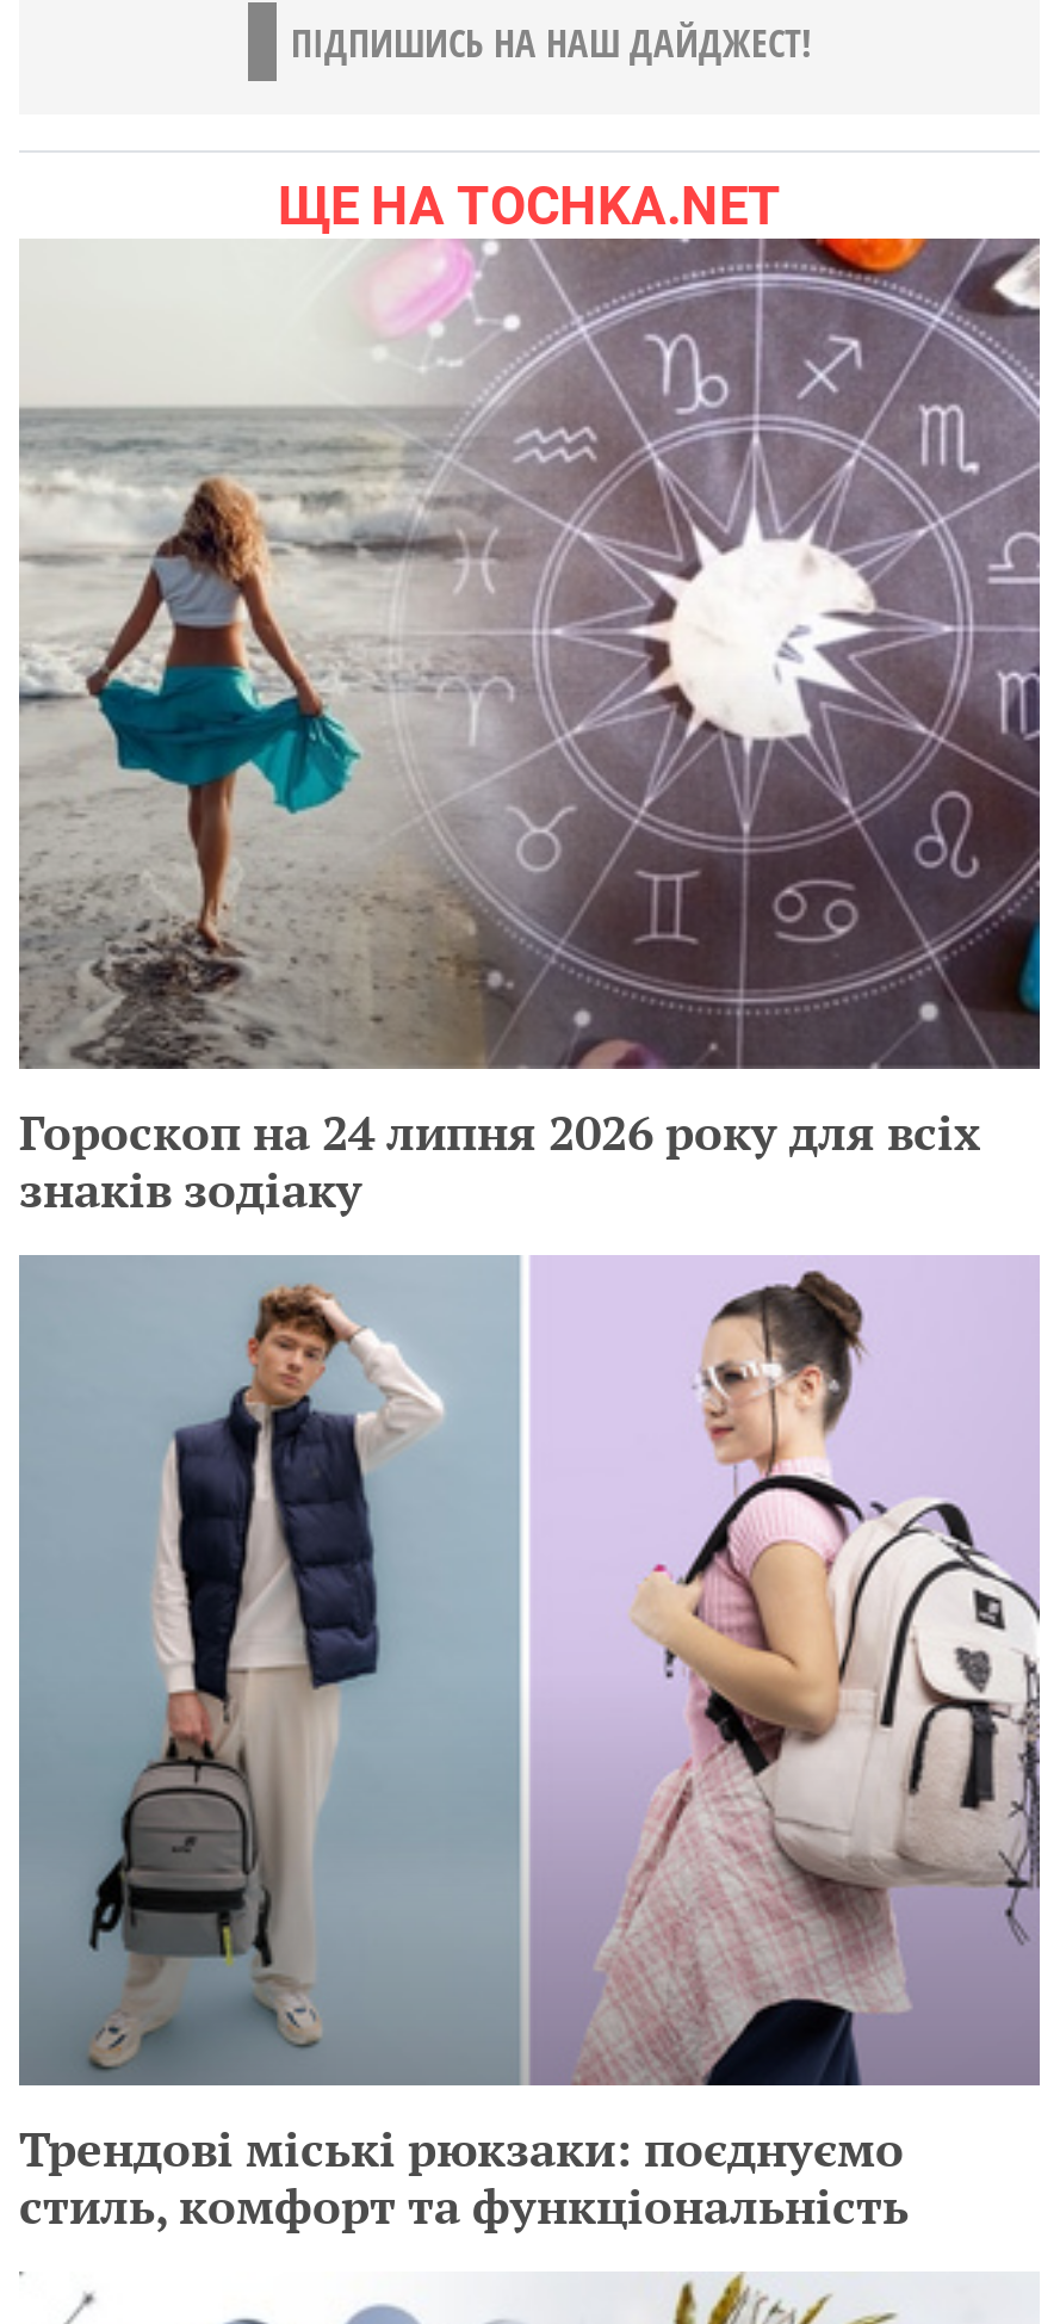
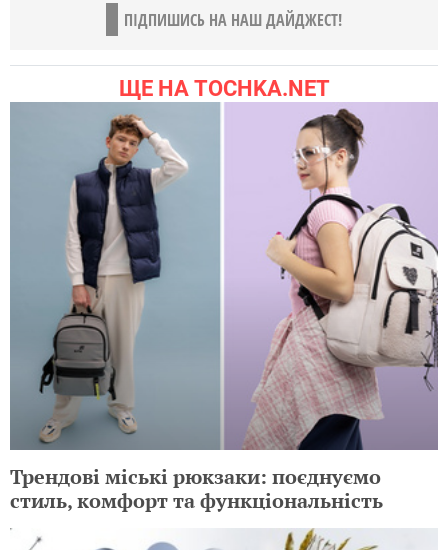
- [image]
- Гороскоп на 24 липня 2026 року для всіх
- знаків зодіаку
